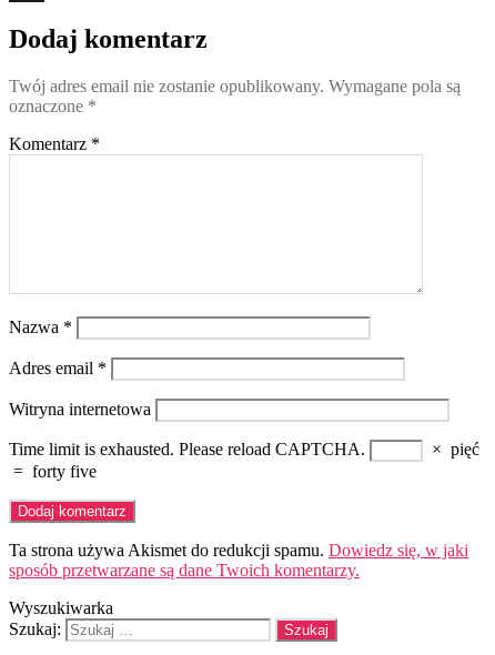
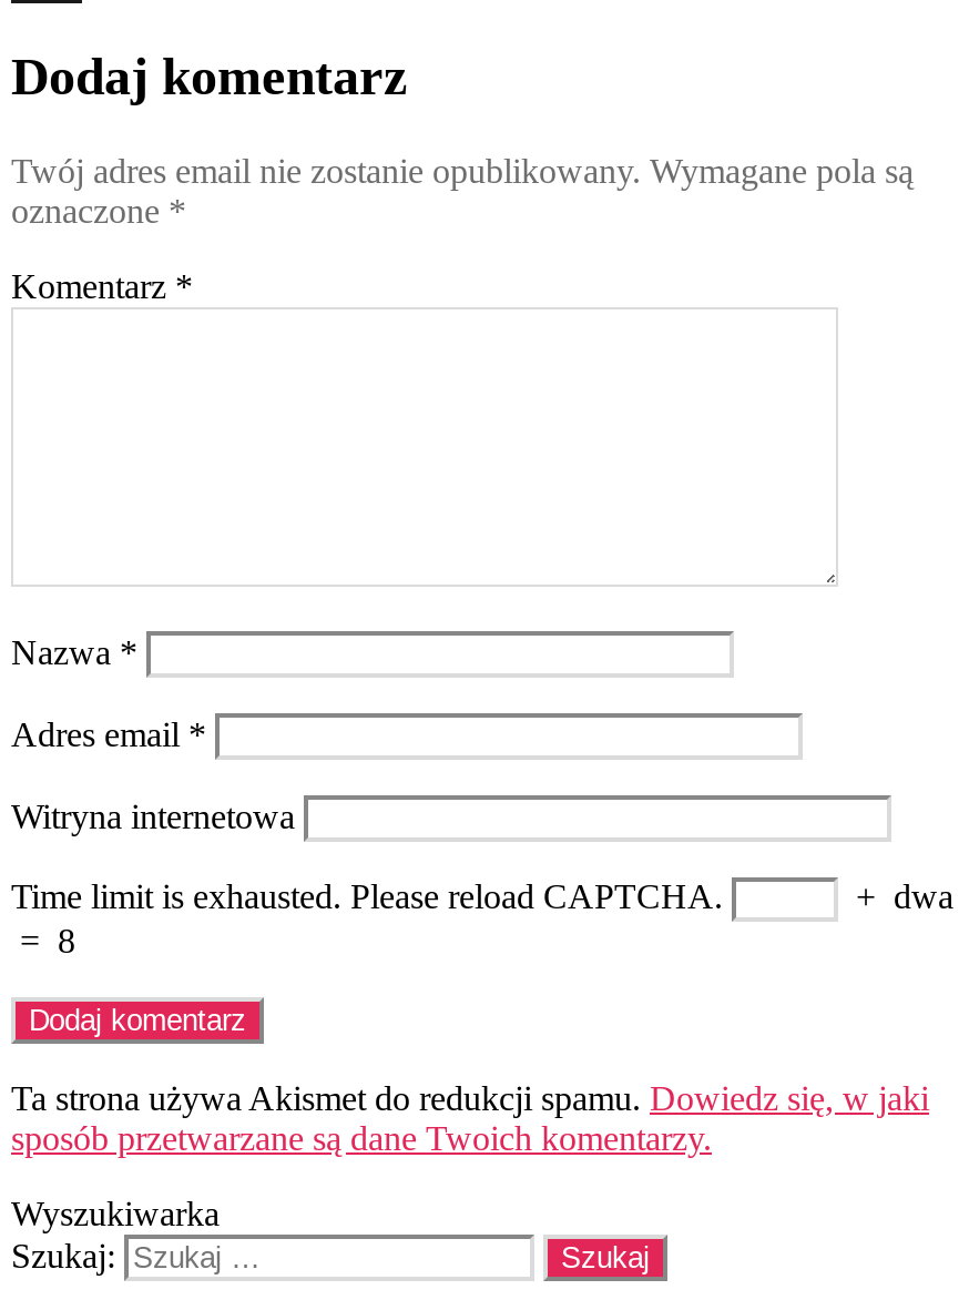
- × pięć
- = forty five
+ + dwa
+ = 8
